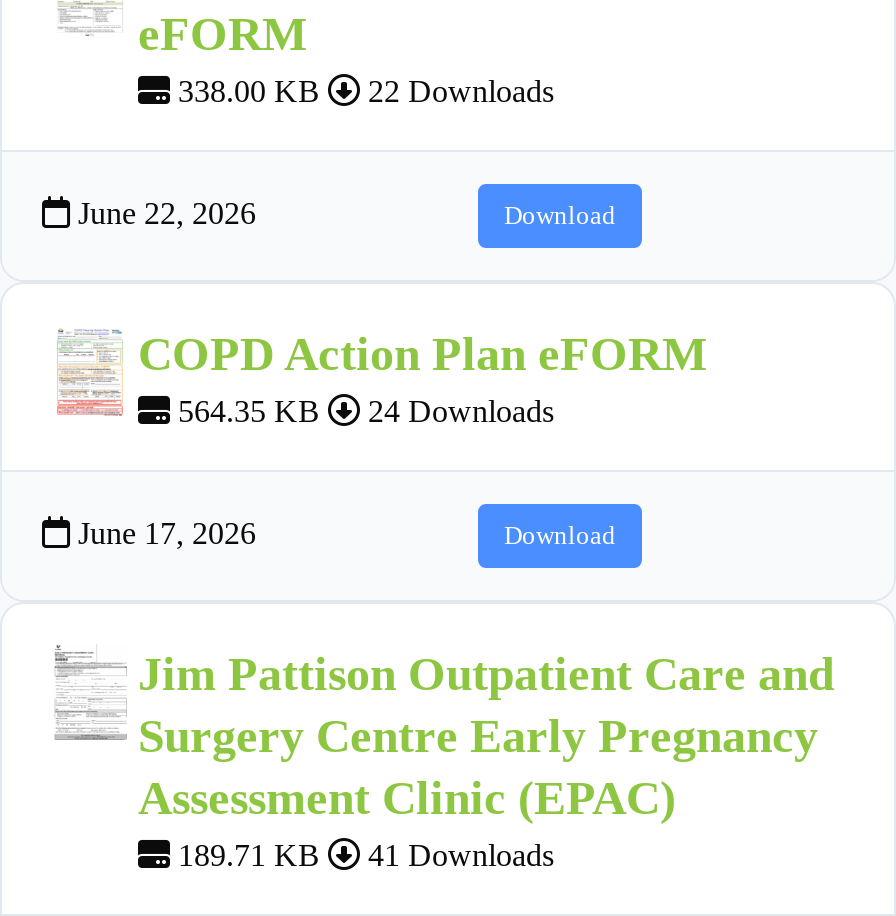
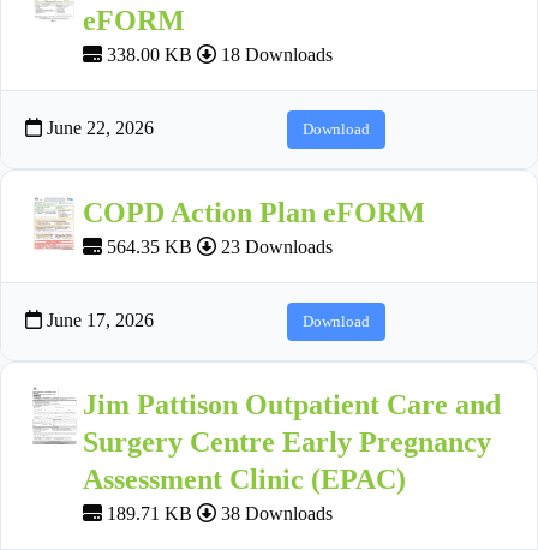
- 338.00 KB 22 Downloads
+ 338.00 KB 18 Downloads

- 564.35 KB 24 Downloads
+ 564.35 KB 23 Downloads

- 189.71 KB 41 Downloads
+ 189.71 KB 38 Downloads
